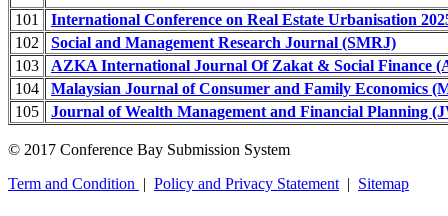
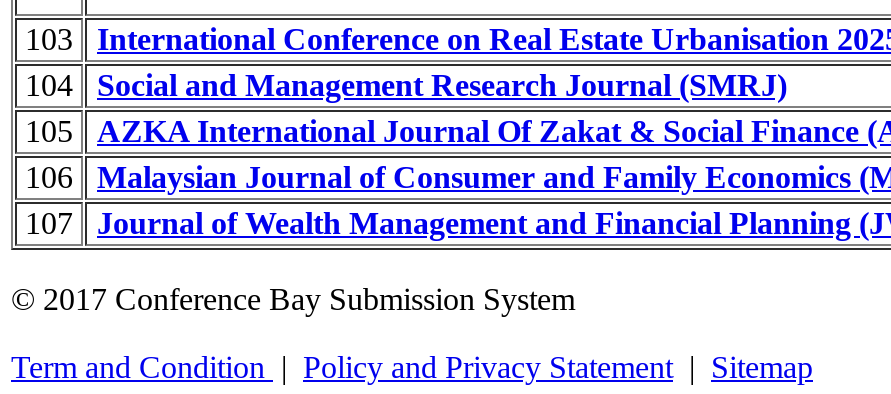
- 101
+ 103

- 102 Social and Management Research Journal (SMRJ)
+ 104 Social and Management Research Journal (SMRJ)

- 103
+ 105

- 104
+ 106

- 105
+ 107
